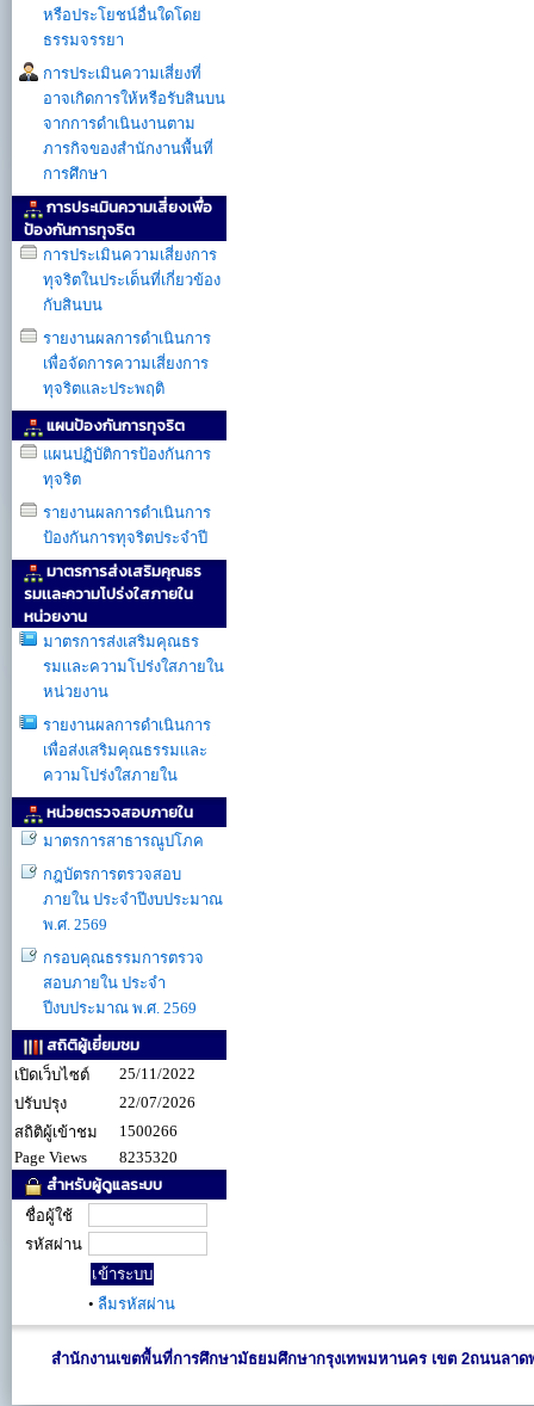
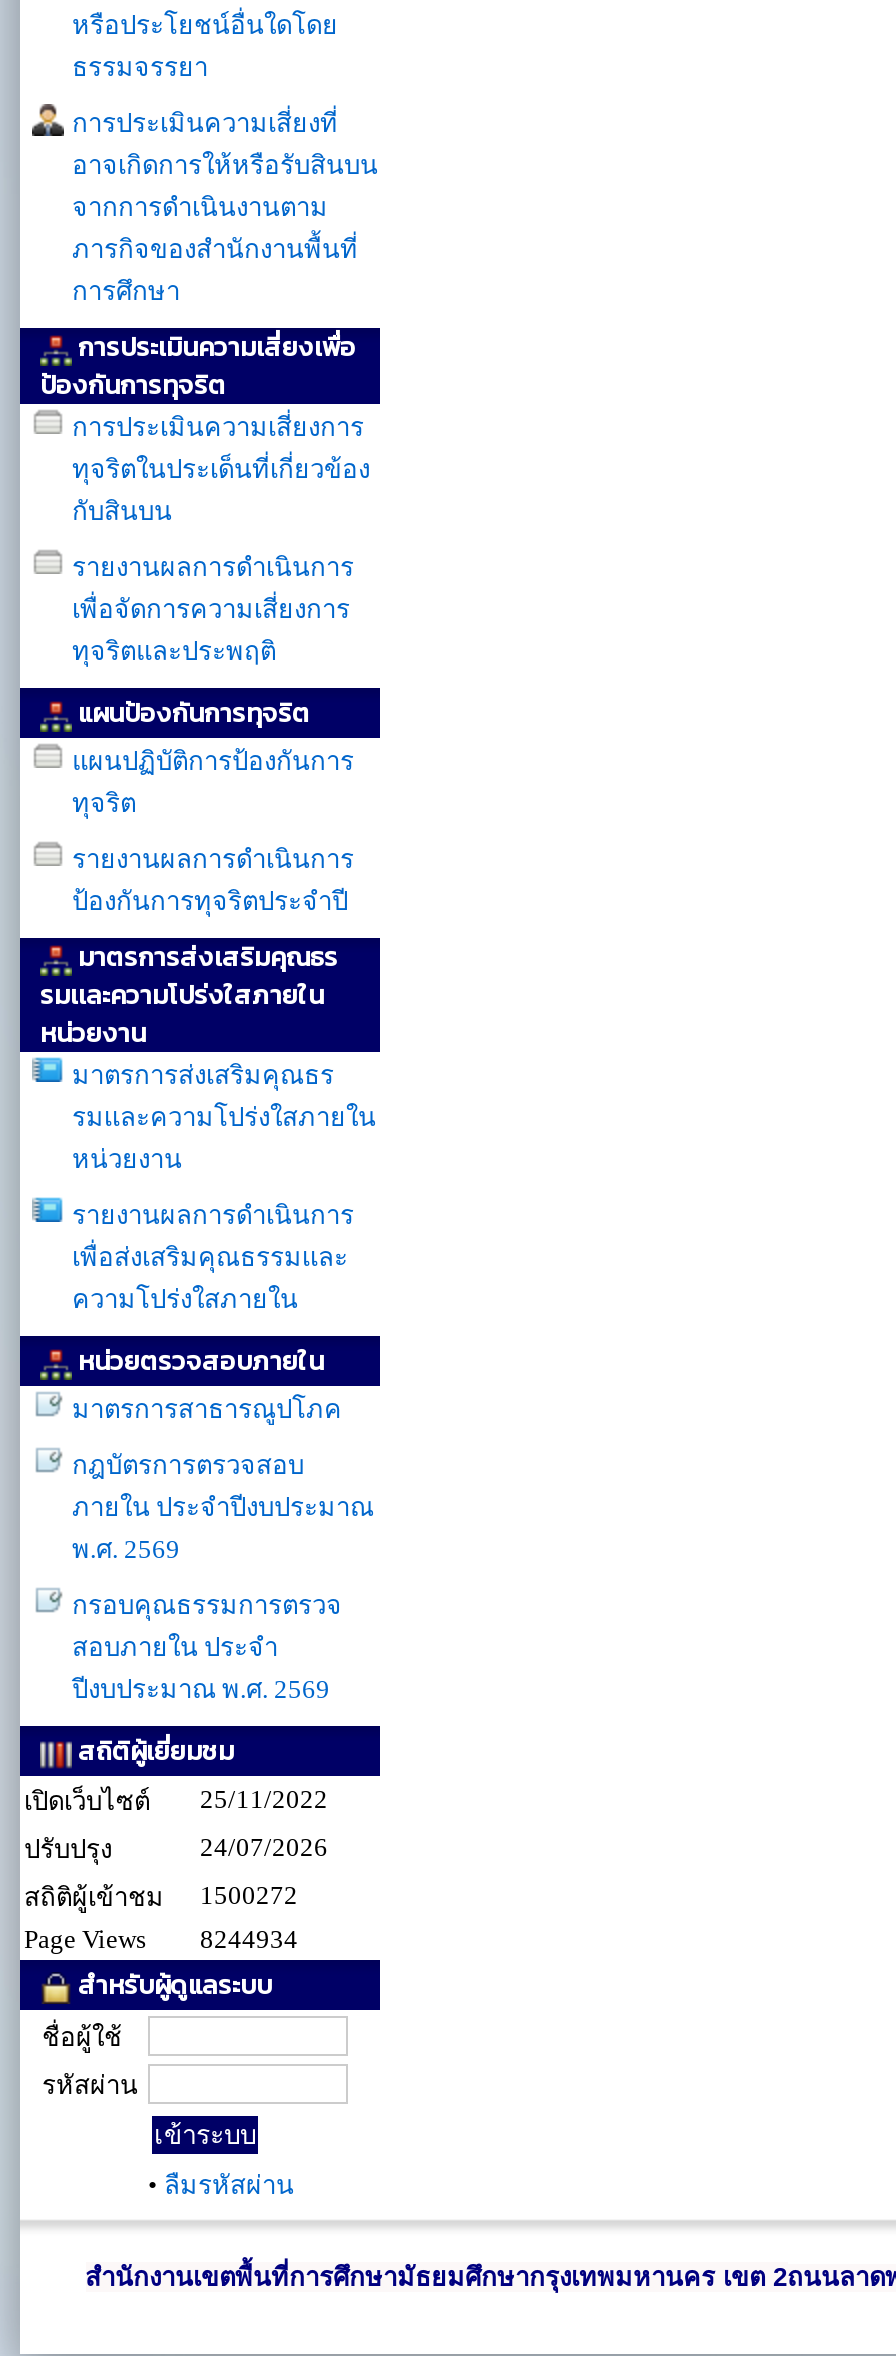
- 22/07/2026
+ 24/07/2026

- สถิติผู้เข้าชม 1500266
+ สถิติผู้เข้าชม 1500272

- Page Views 8235320
+ Page Views 8244934
